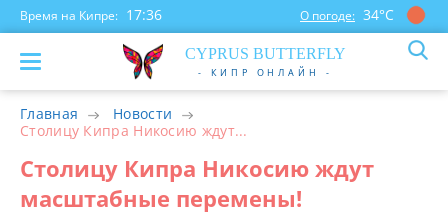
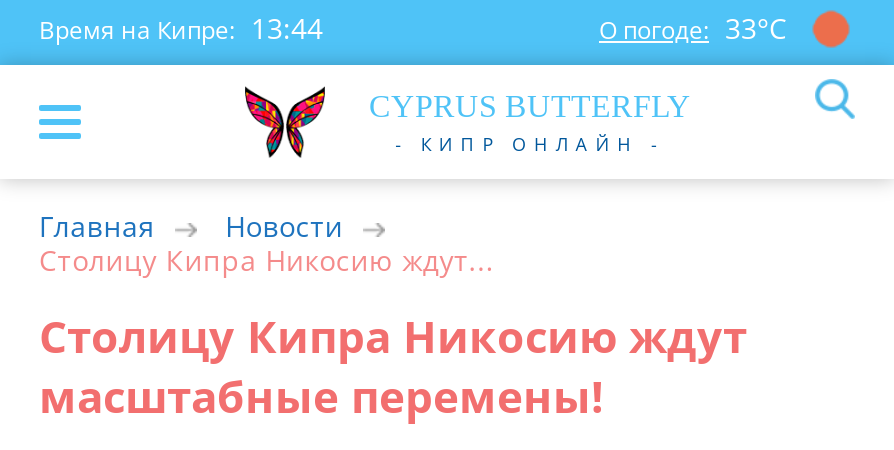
- Время на Кипре: 17:36
+ Время на Кипре: 13:44

- О погоде: 34°С
+ О погоде: 33°С
